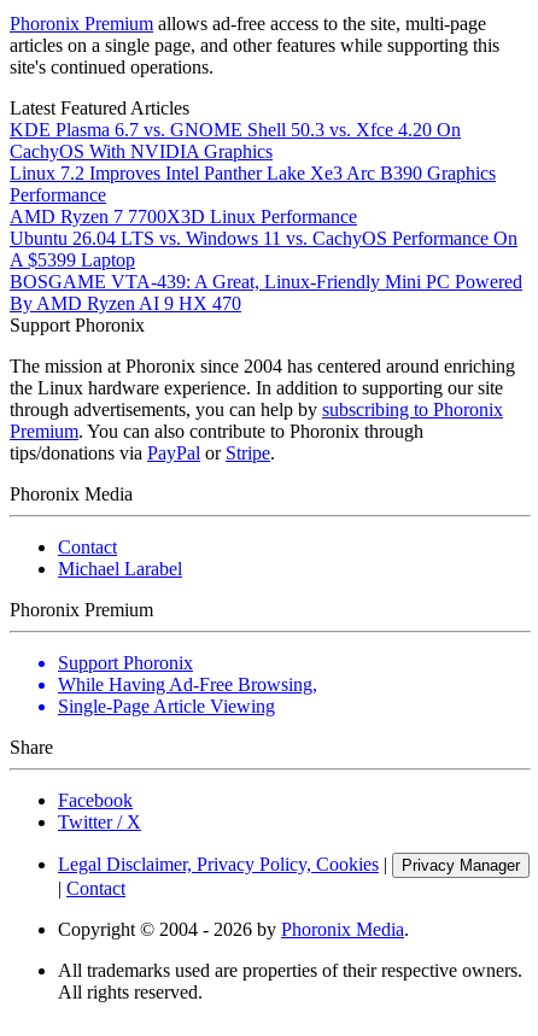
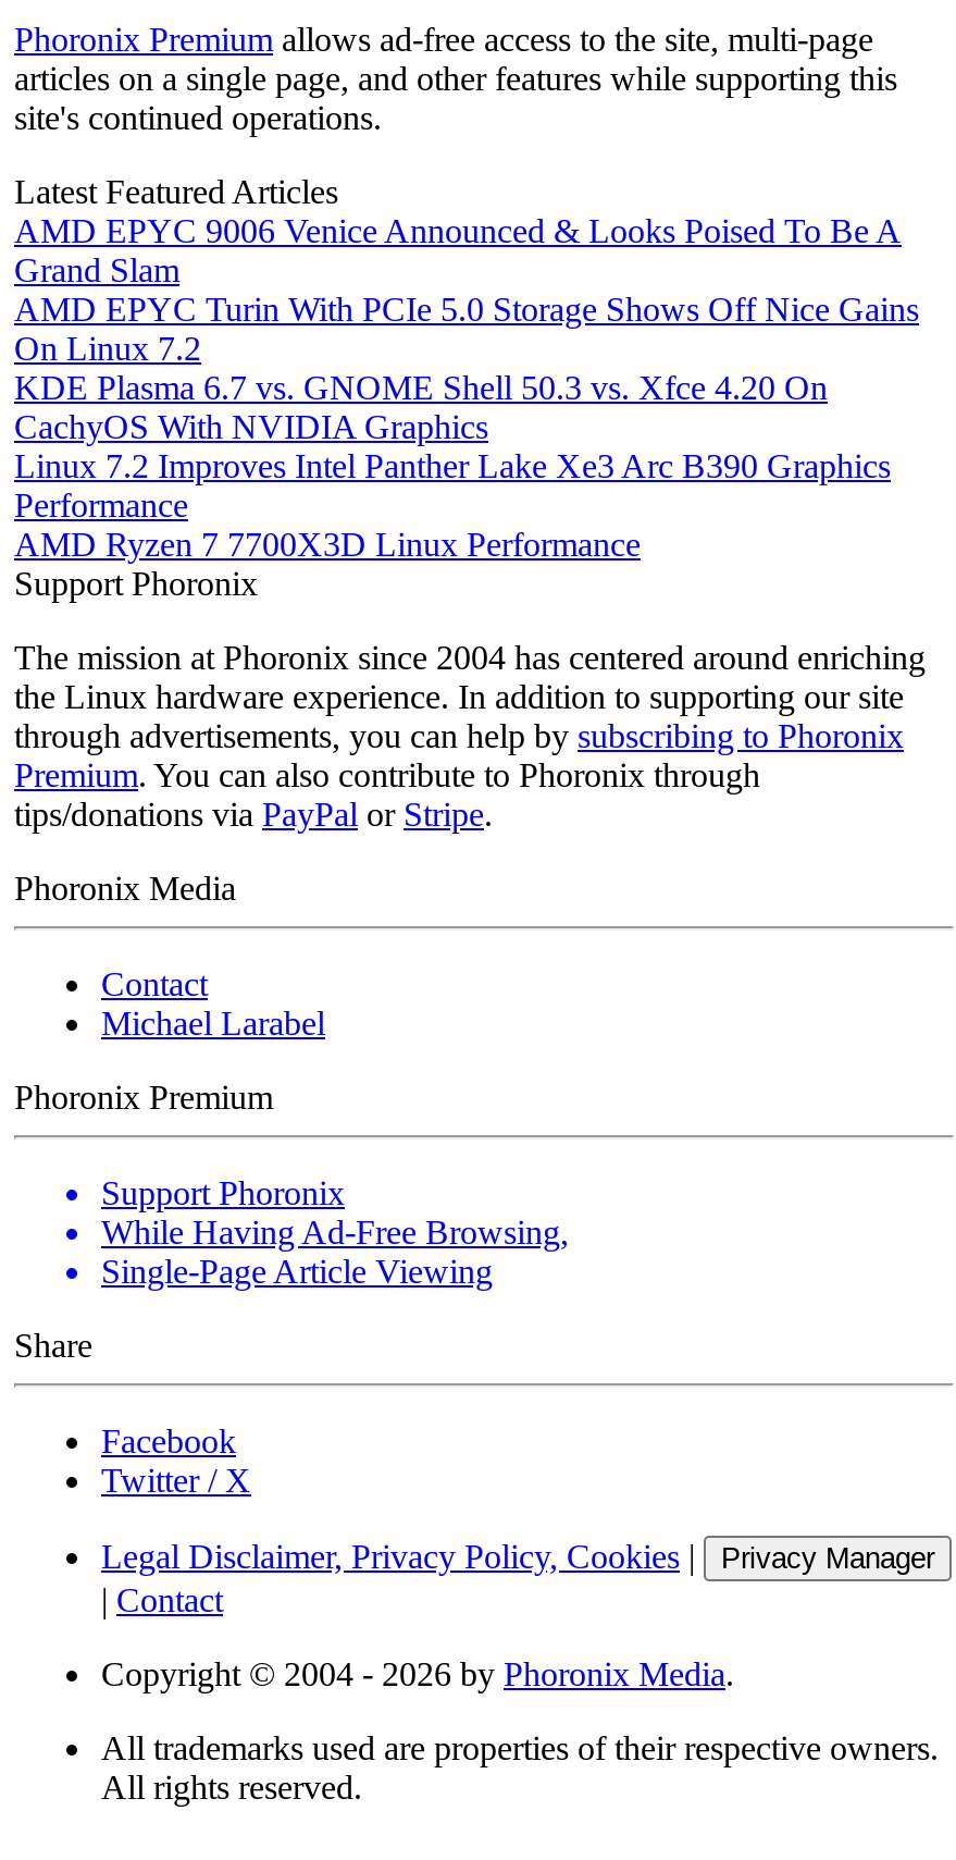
+ AMD EPYC 9006 Venice Announced & Looks Poised To Be A
+ Grand Slam
+ AMD EPYC Turin With PCIe 5.0 Storage Shows Off Nice Gains
+ On Linux 7.2

moved down: KDE Plasma 6.7 vs. GNOME Shell 50.3 vs. Xfce 4.20 On | CachyOS With NVIDIA Graphics | Linux 7.2 Improves Intel Panther Lake Xe3 Arc B390 Graphics | Performance | AMD Ryzen 7 7700X3D Linux Performance

- Ubuntu 26.04 LTS vs. Windows 11 vs. CachyOS Performance On
- A $5399 Laptop
- BOSGAME VTA-439: A Great, Linux-Friendly Mini PC Powered
- By AMD Ryzen AI 9 HX 470
